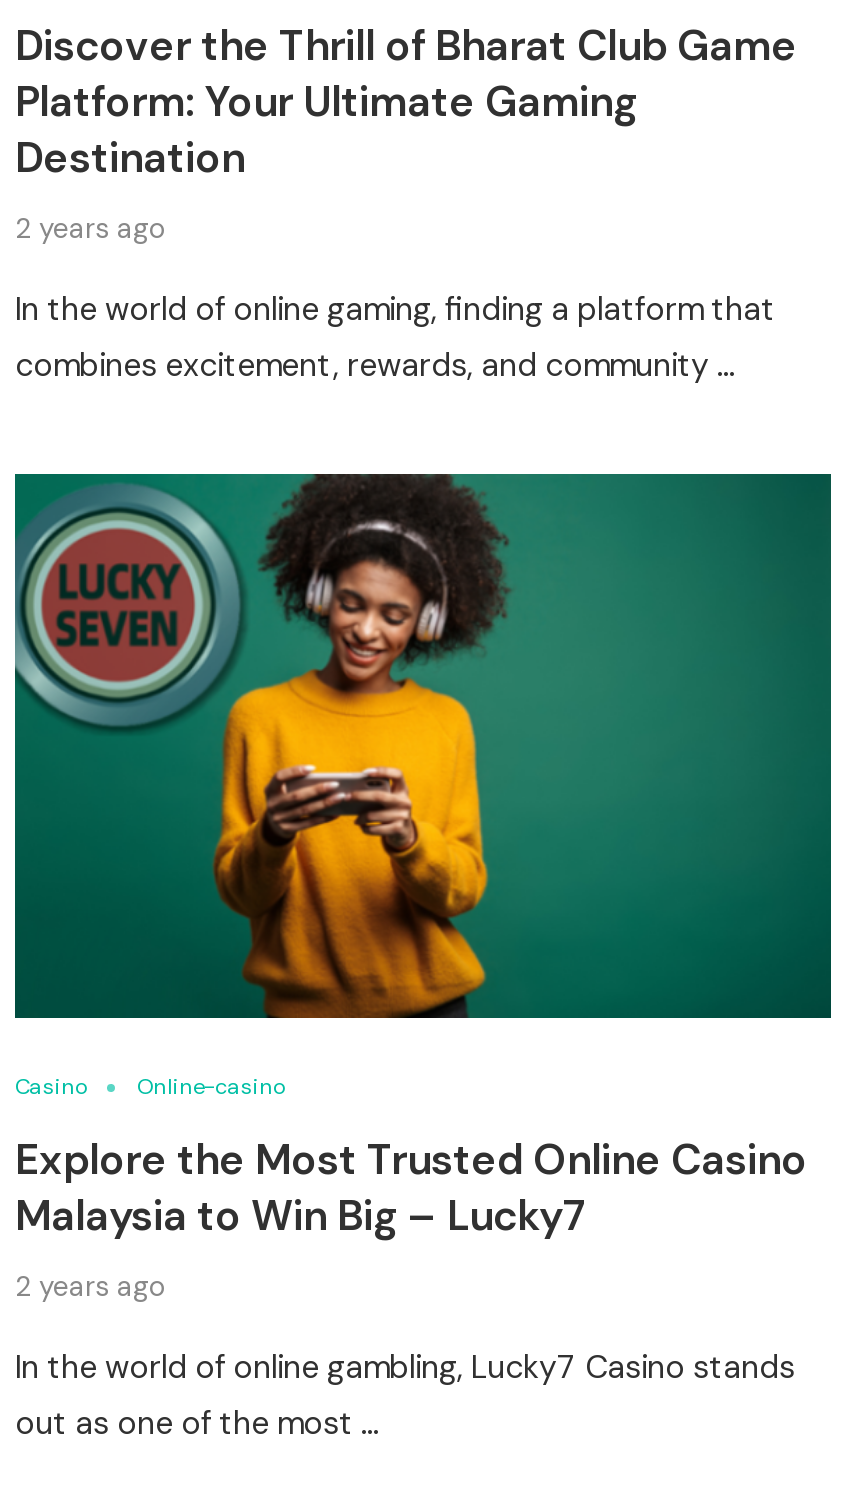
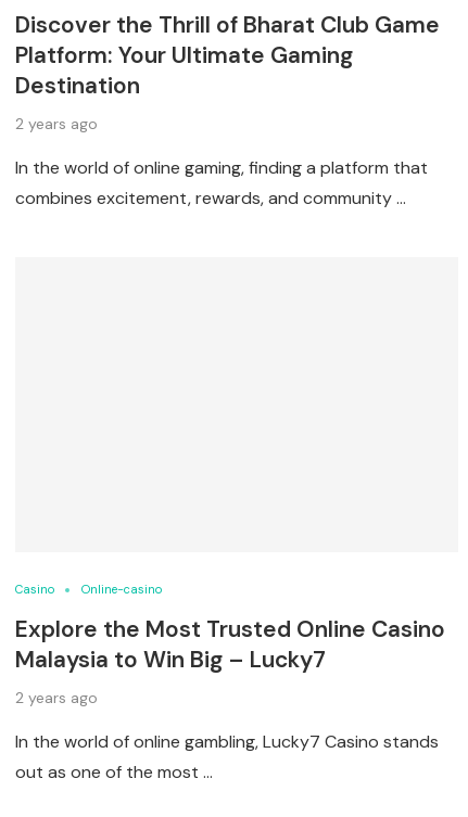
- [image]
